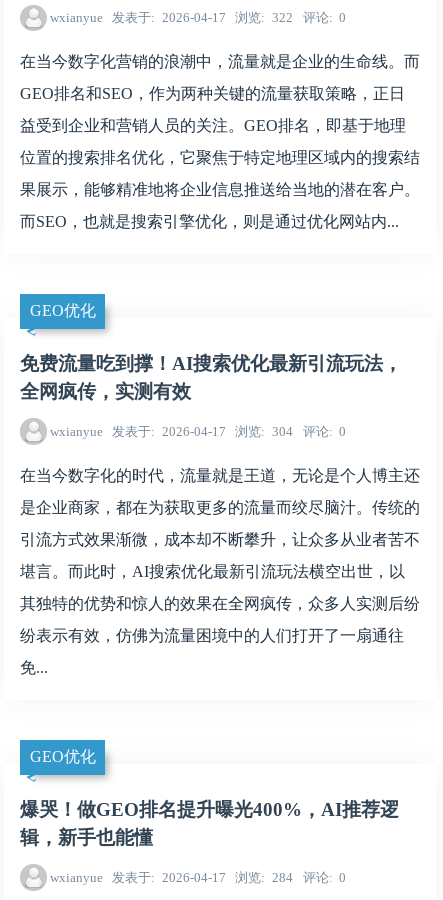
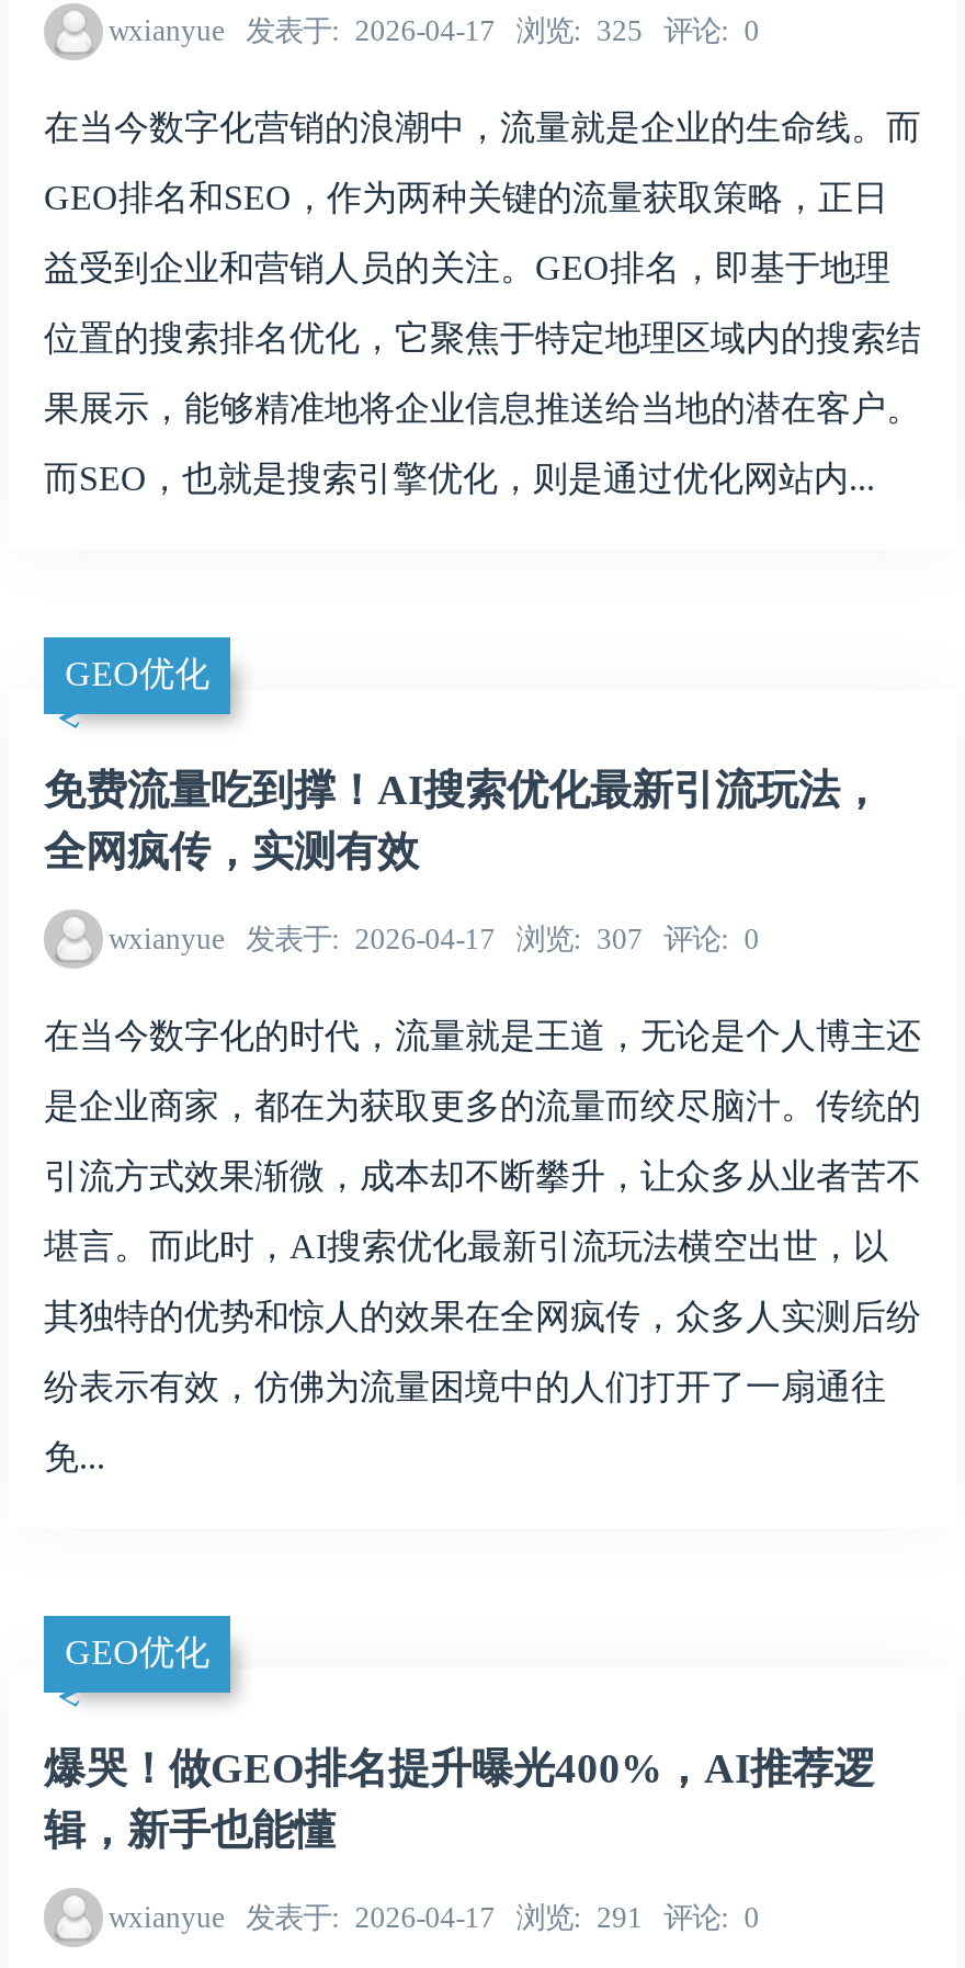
- wxianyue 发表于 2026-04-17 浏览 322 评论 0
+ wxianyue 发表于 2026-04-17 浏览 325 评论 0

- wxianyue 发表于 2026-04-17 浏览 304 评论 0
+ wxianyue 发表于 2026-04-17 浏览 307 评论 0

- wxianyue 发表于 2026-04-17 浏览 284 评论 0
+ wxianyue 发表于 2026-04-17 浏览 291 评论 0
